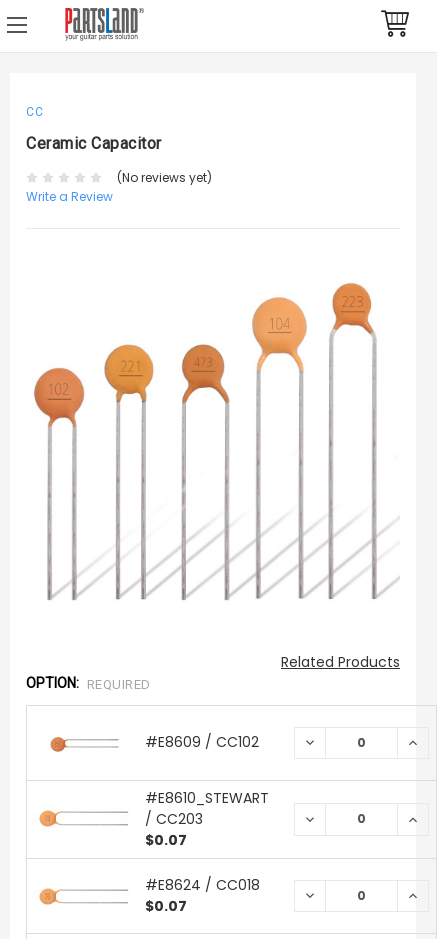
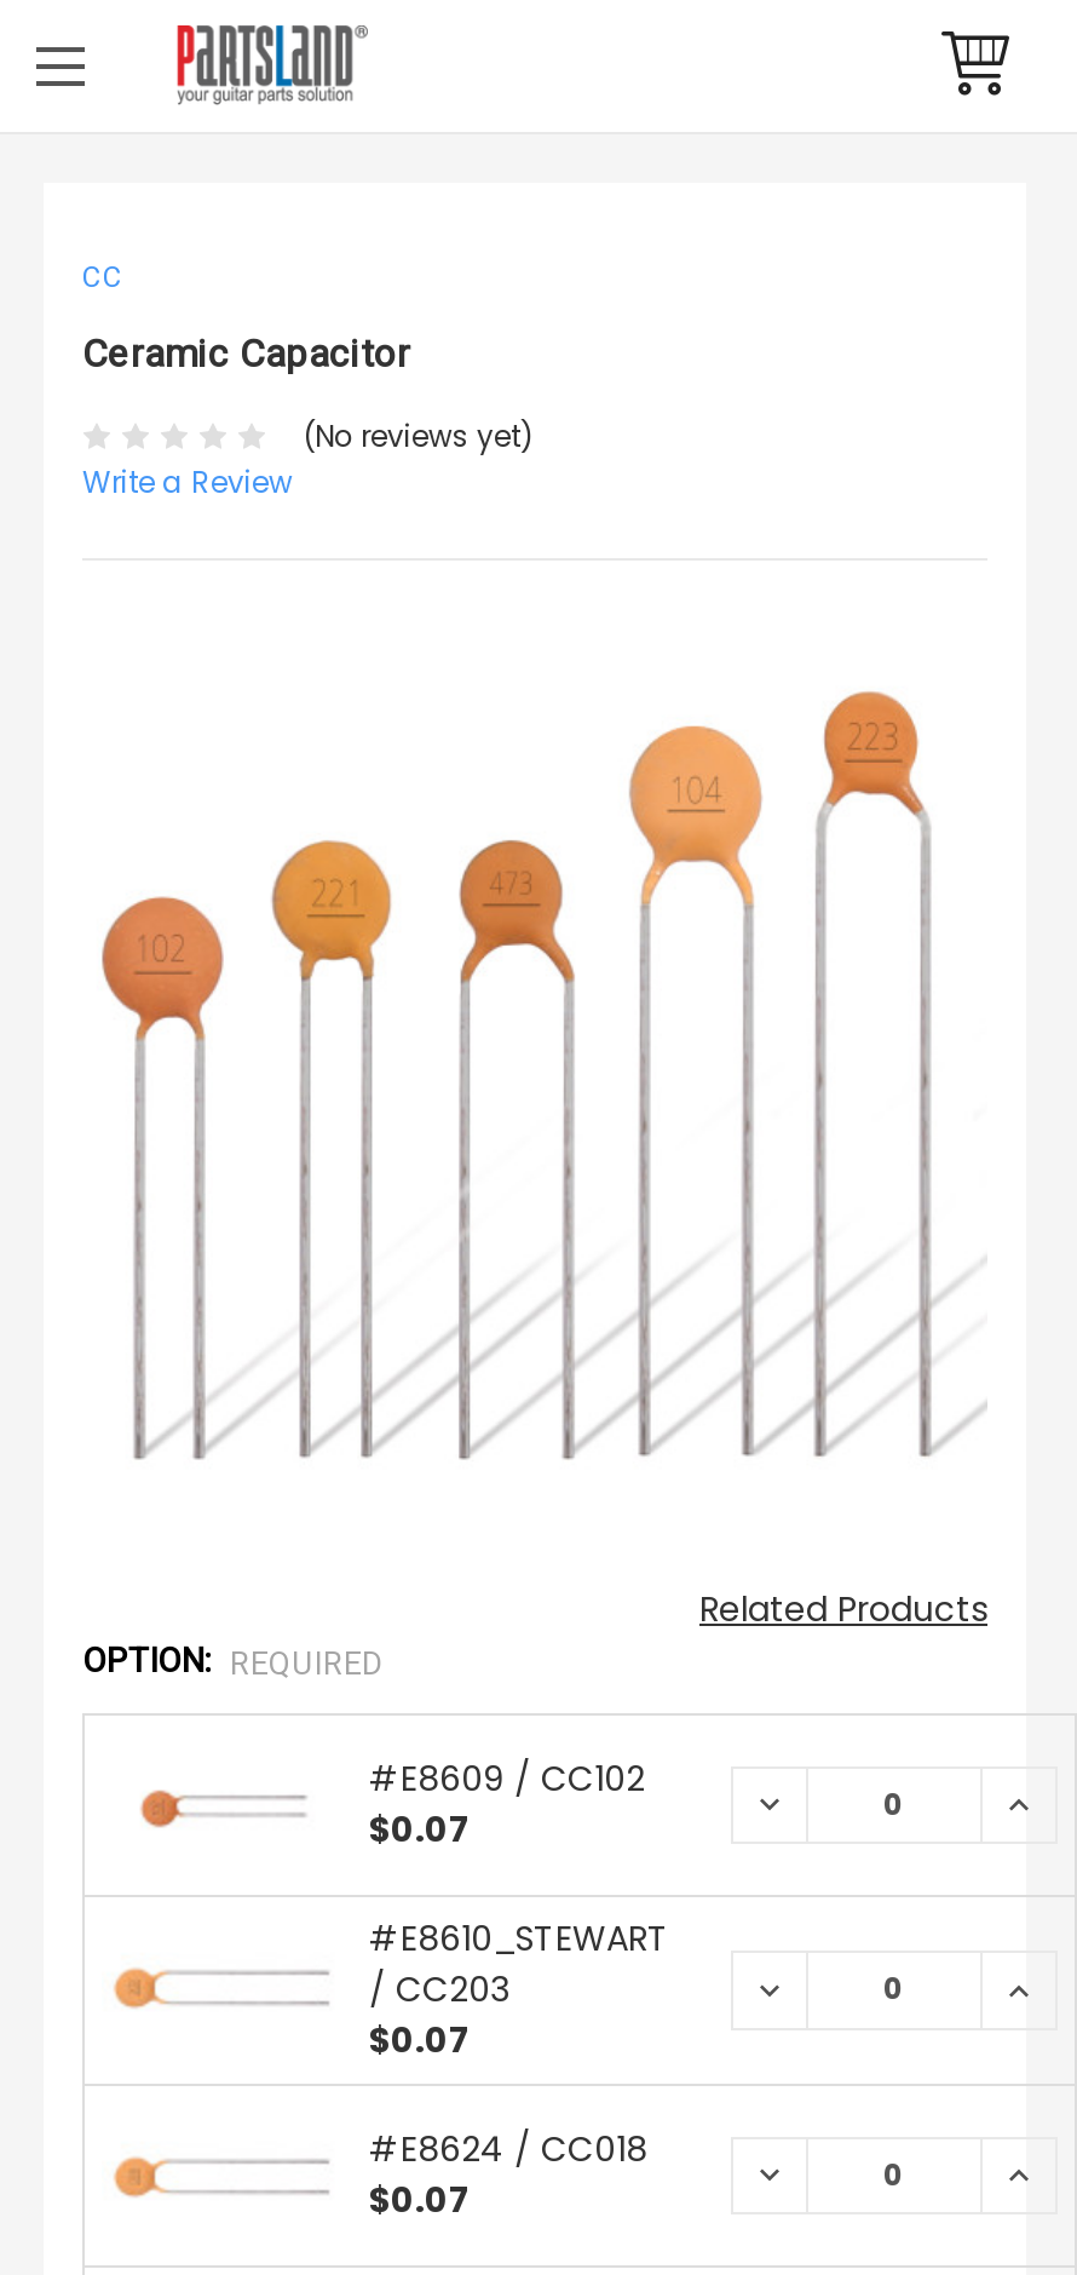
+ $0.07
